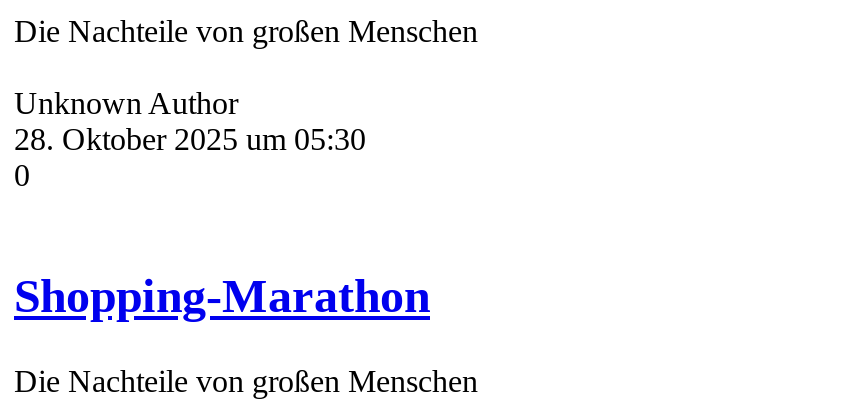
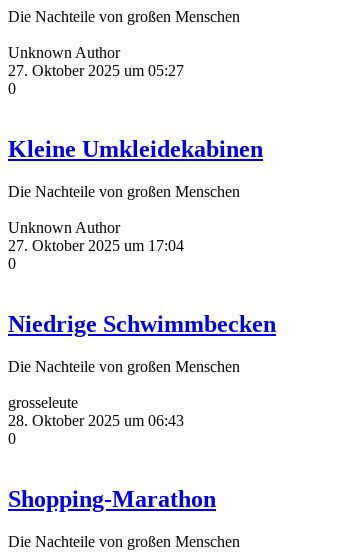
- 28. Oktober 2025 um 05:30
+ 27. Oktober 2025 um 05:27
+ 0
+ Kleine Umkleidekabinen
+ Die Nachteile von großen Menschen
+ Unknown Author
+ 27. Oktober 2025 um 17:04
+ 0
+ Niedrige Schwimmbecken
+ Die Nachteile von großen Menschen
+ grosseleute
+ 28. Oktober 2025 um 06:43
